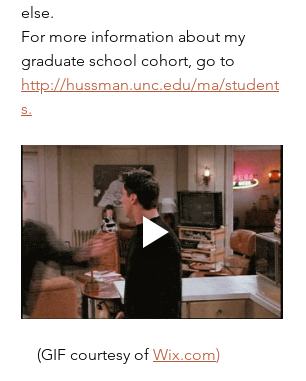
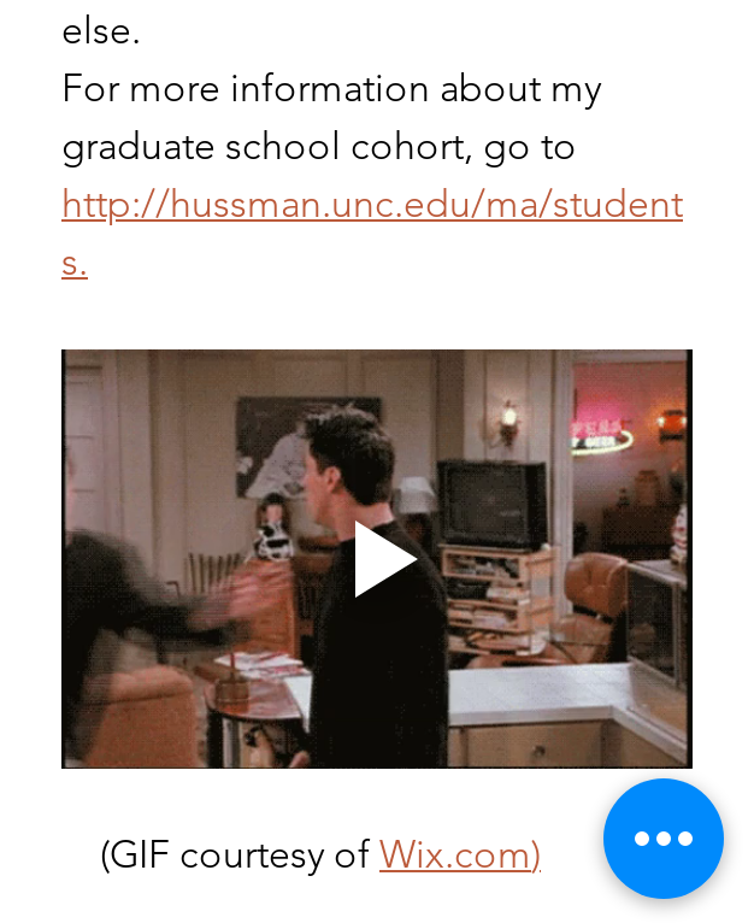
+ [image]
